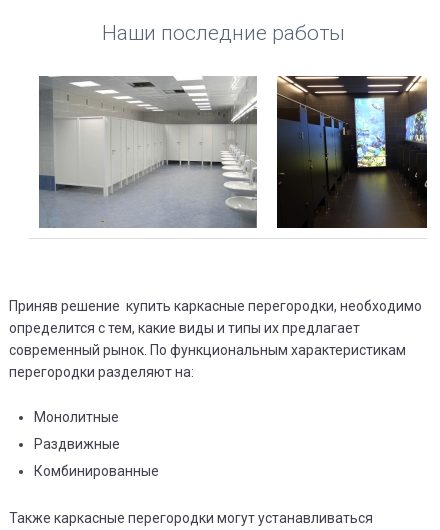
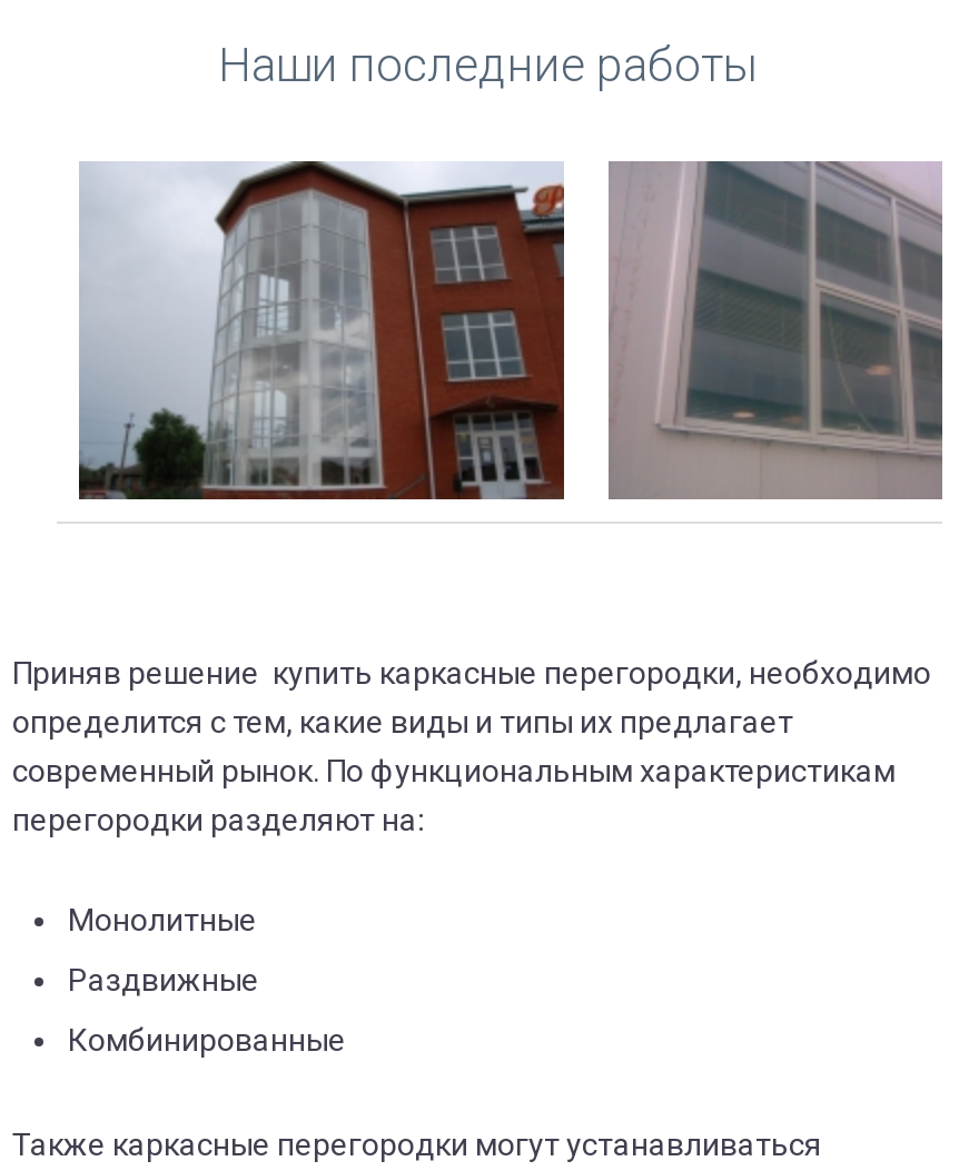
- [image]
+ [image]

- [image]
+ [image]
